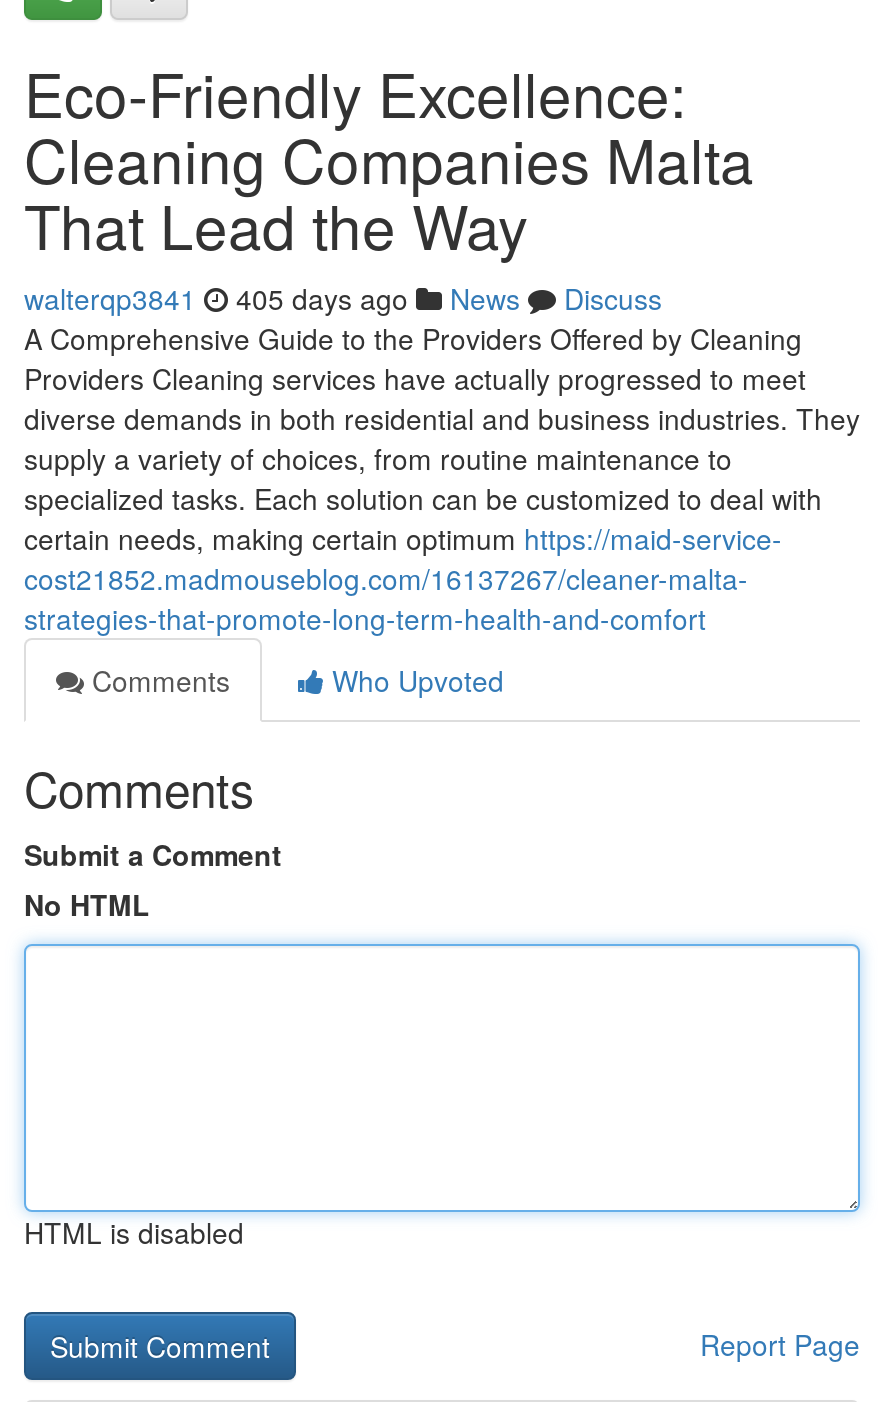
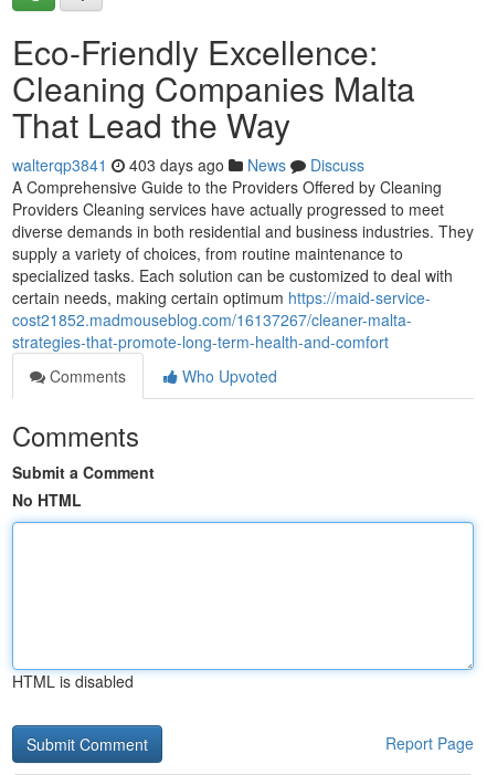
- walterqp3841 405 days ago News Discuss
+ walterqp3841 403 days ago News Discuss
